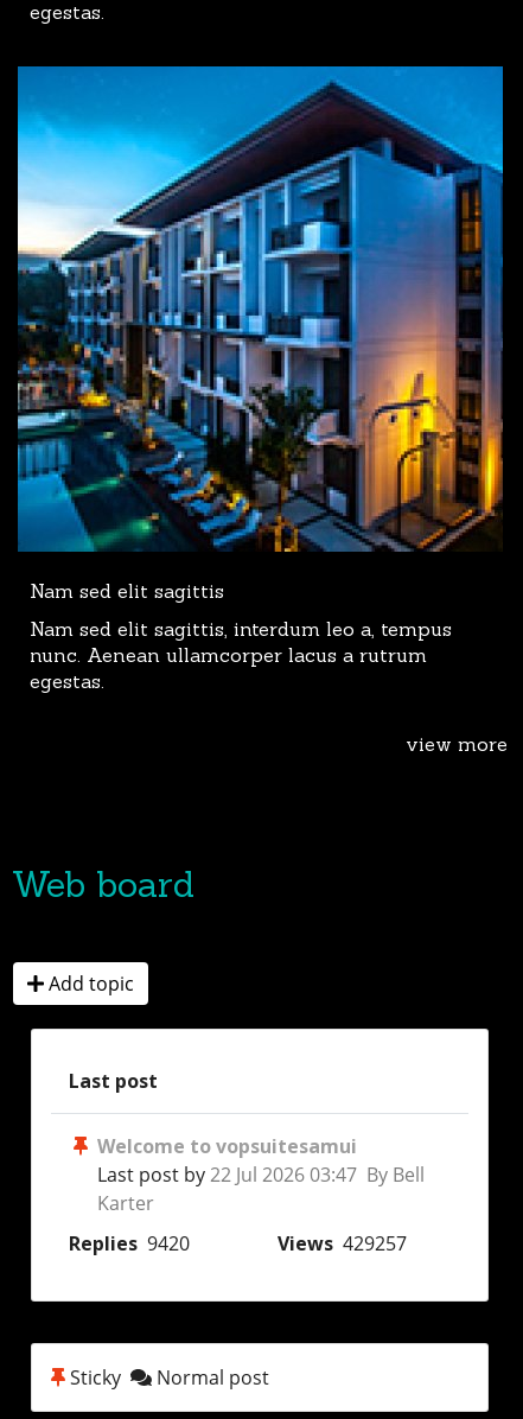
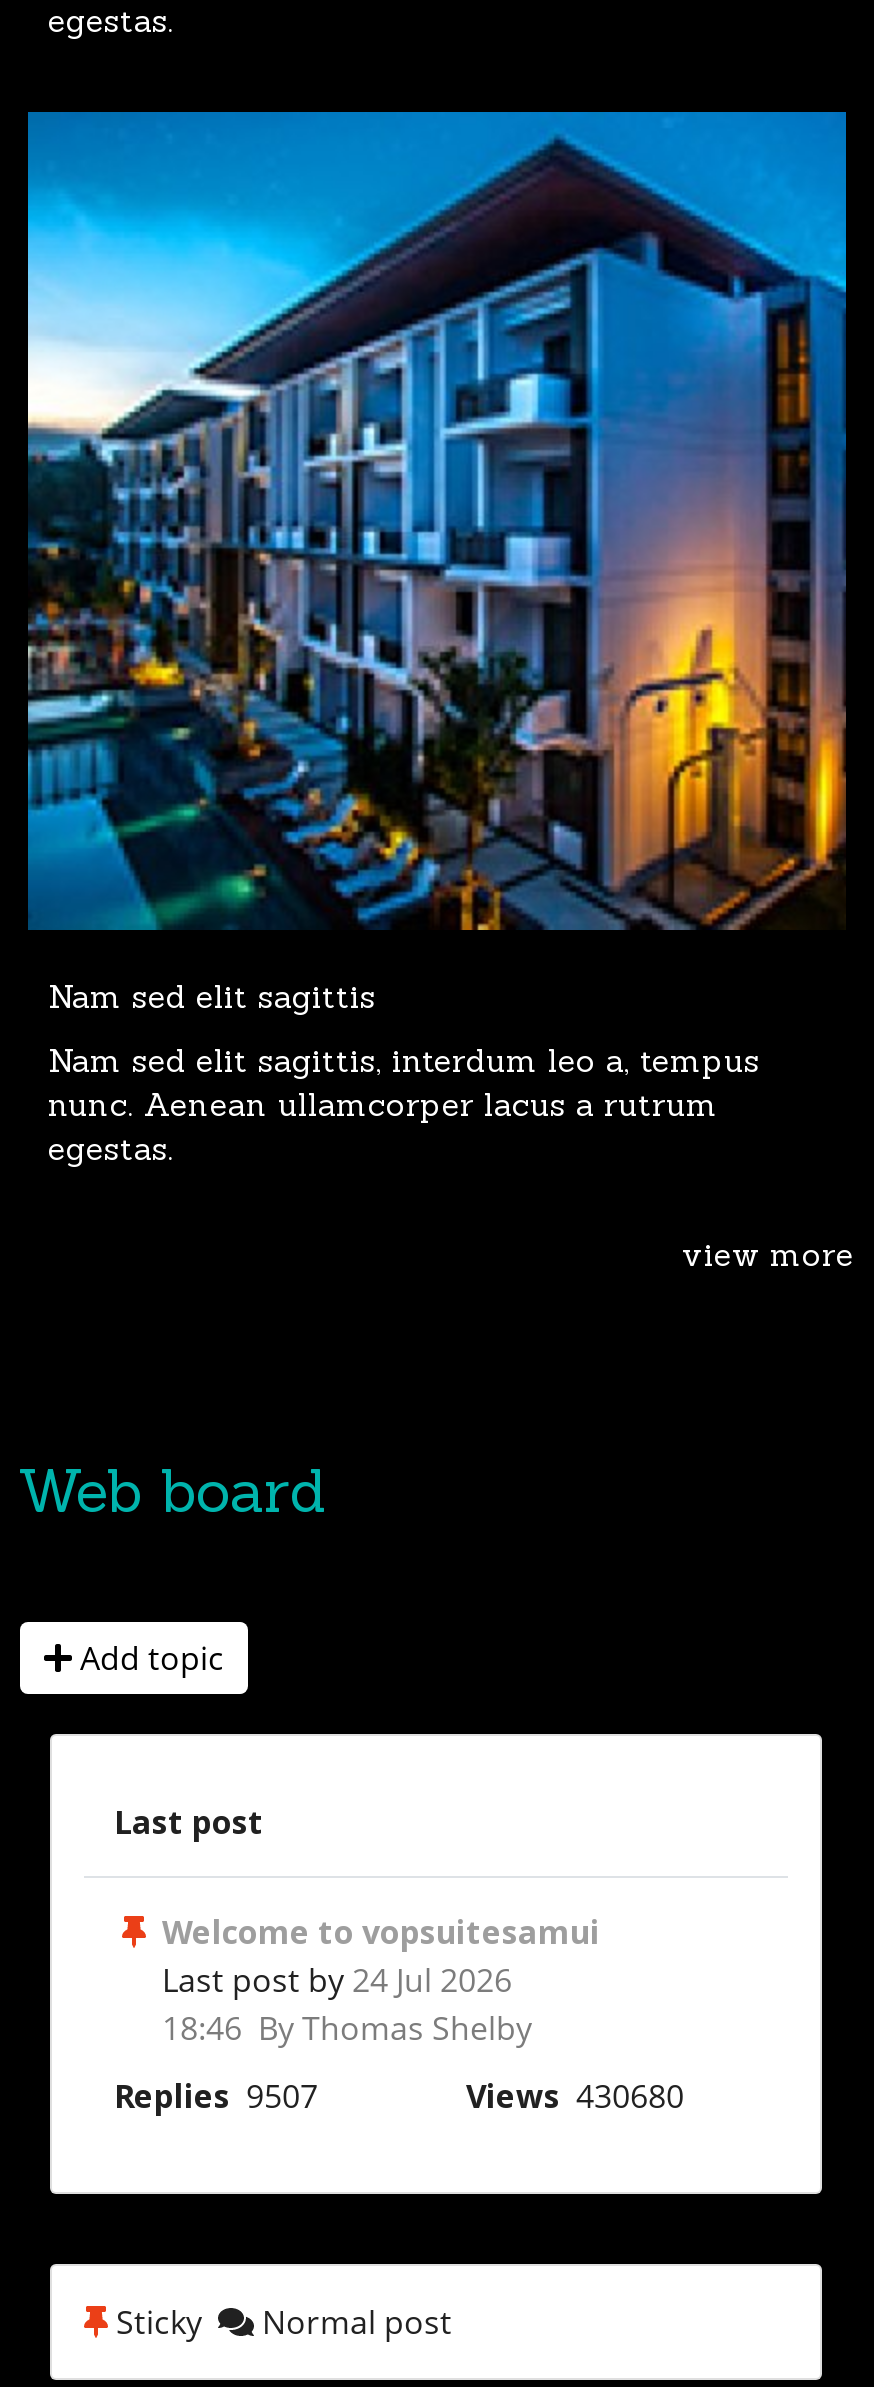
- Last post by 22 Jul 2026 03:47 By Bell
- Karter
+ Last post by 24 Jul 2026
+ 18:46 By Thomas Shelby

- Replies 9420
- Views 429257
+ Replies 9507
+ Views 430680
